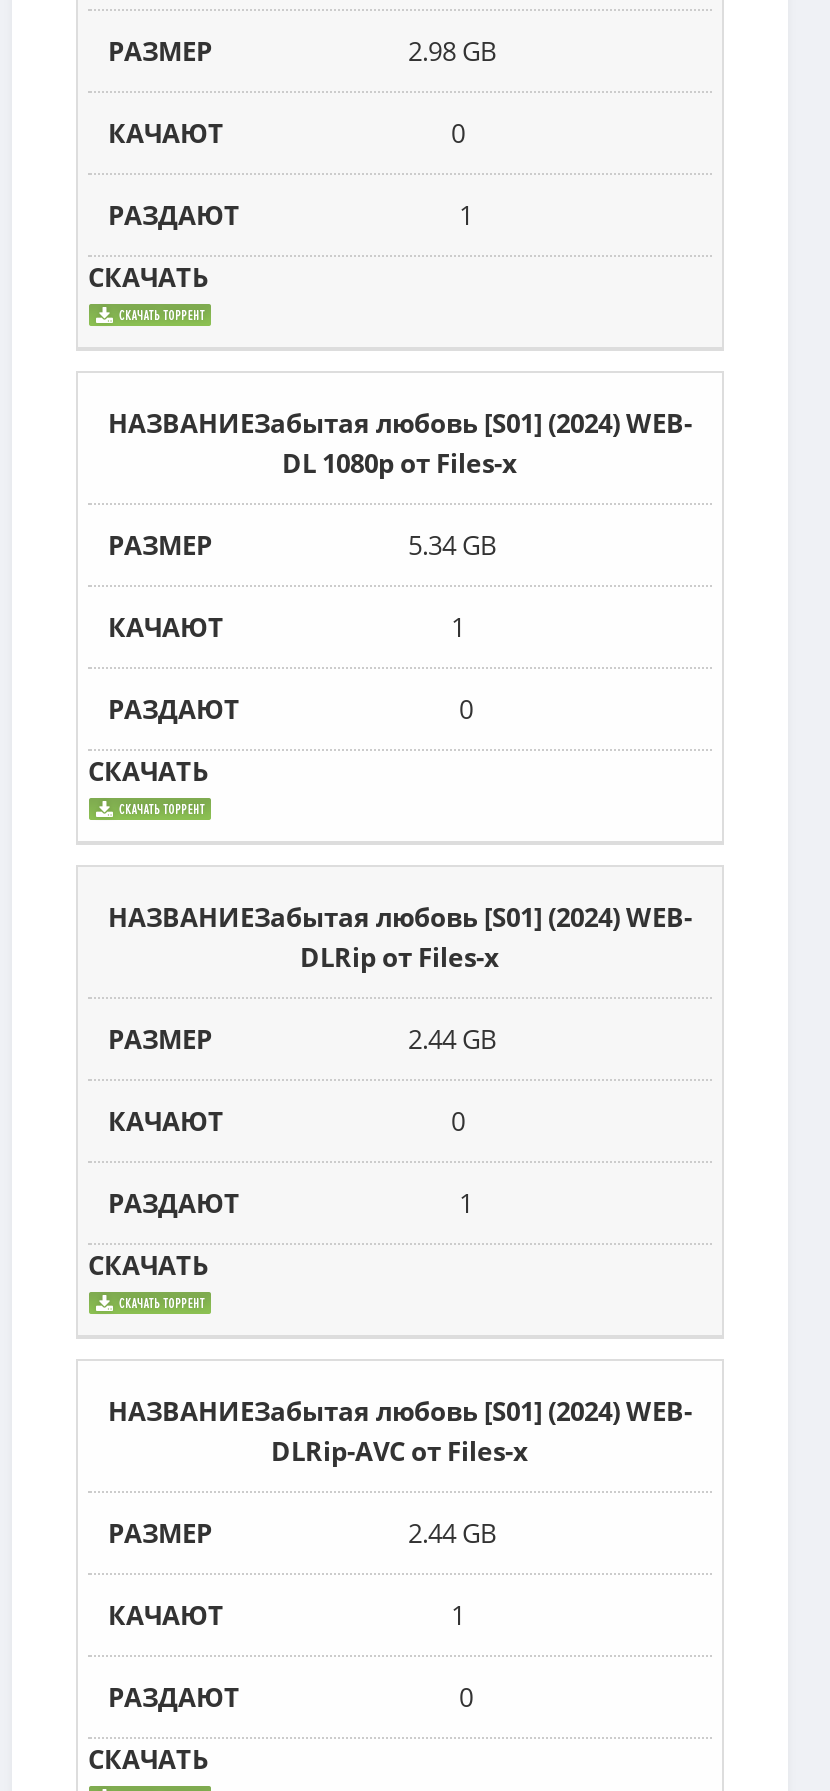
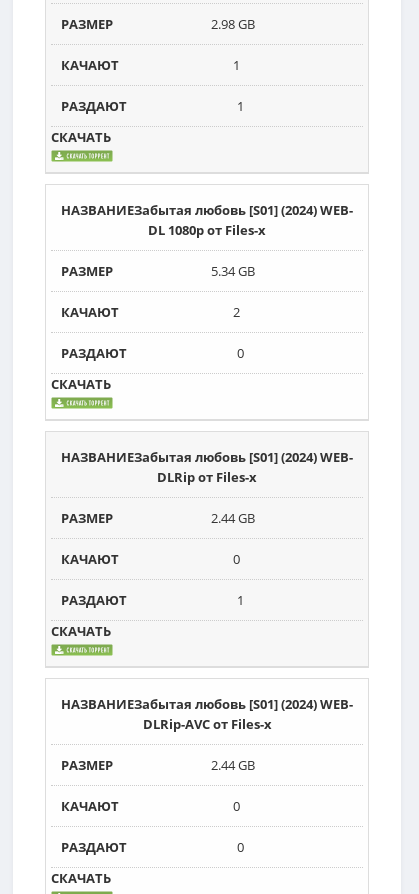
- 0
+ 1

- 1
+ 2

- 1
+ 0
